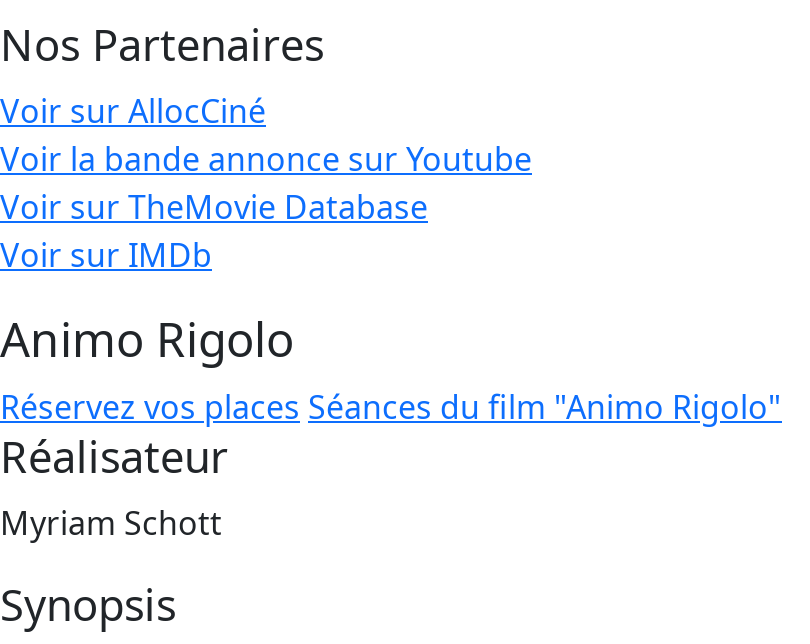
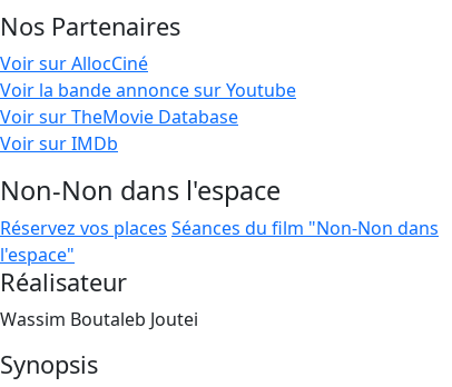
- Animo Rigolo
- Réservez vos places Séances du film "Animo Rigolo"
+ Non-Non dans l'espace
+ Réservez vos places Séances du film "Non-Non dans
+ l'espace"

- Myriam Schott
+ Wassim Boutaleb Joutei
